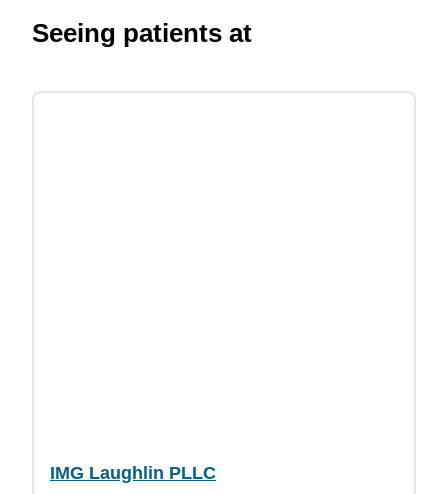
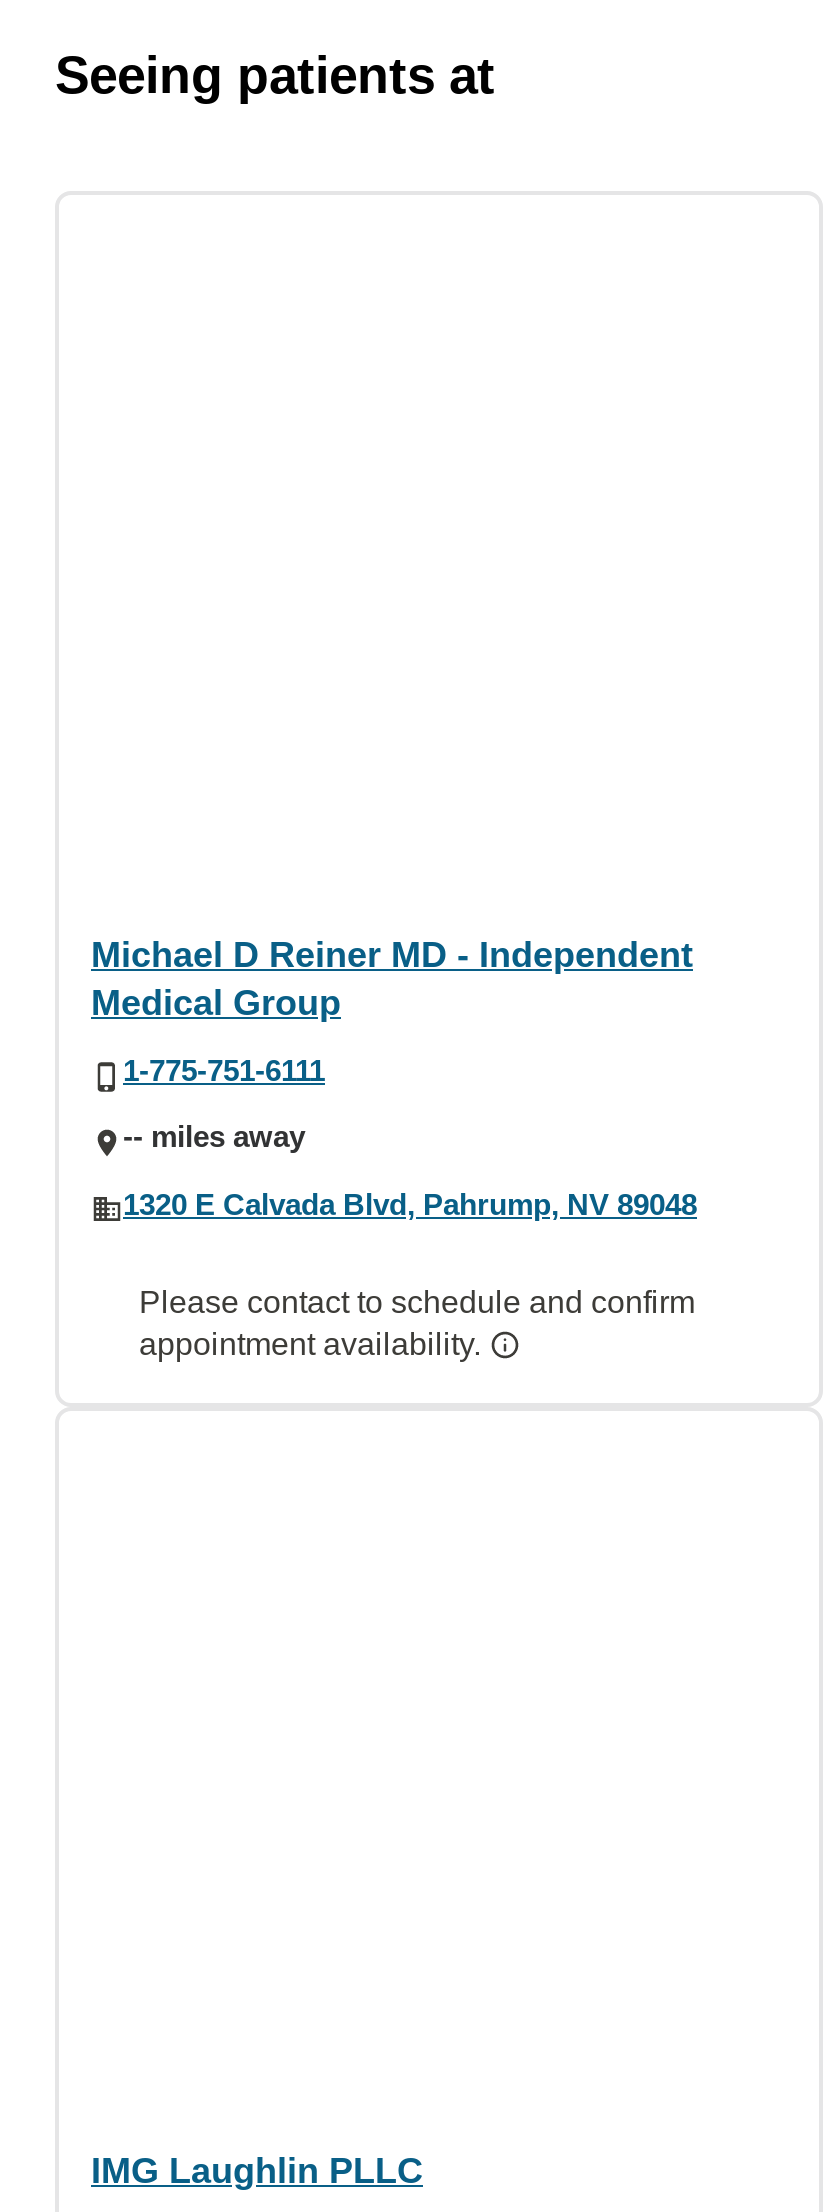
+ Michael D Reiner MD - Independent
+ Medical Group
+ 1-775-751-6111
+ -- miles away
+ 1320 E Calvada Blvd, Pahrump, NV 89048
+ Please contact to schedule and confirm
+ appointment availability.
